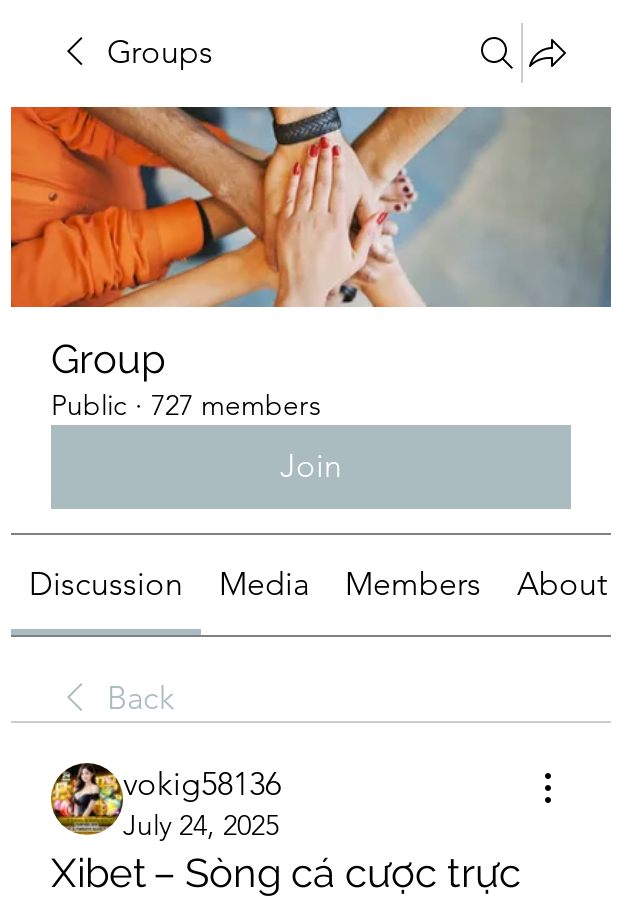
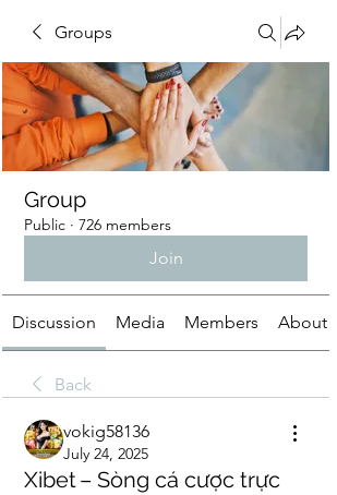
- Public · 727 members
+ Public · 726 members
